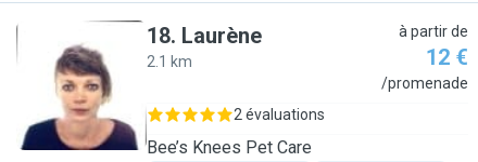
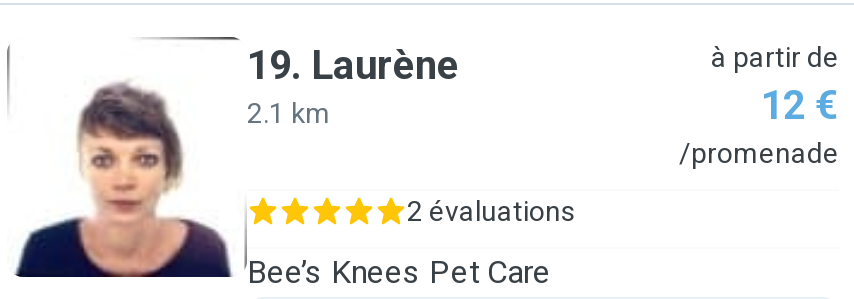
- 18. Laurène
+ 19. Laurène
